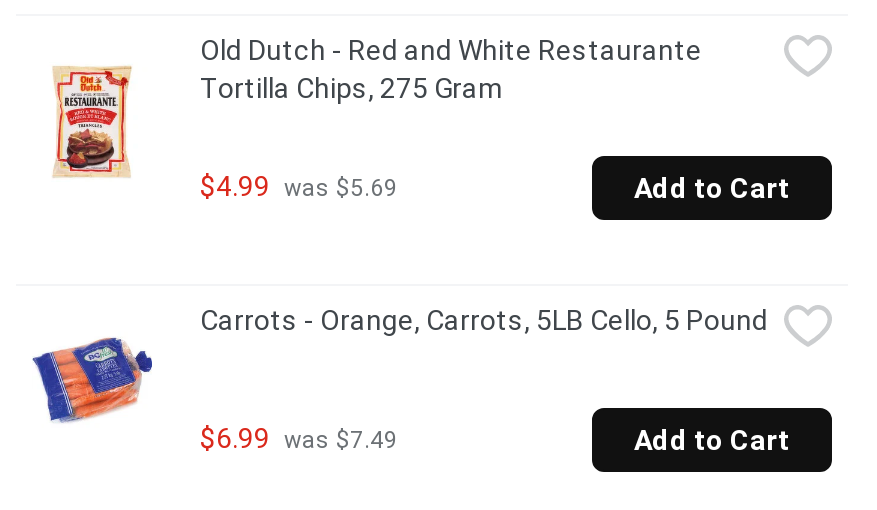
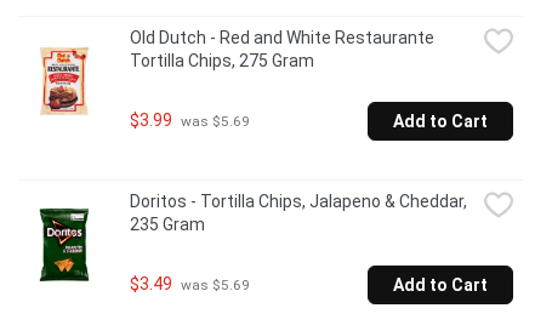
- $4.99 was $5.69
+ $3.99 was $5.69

- [image]
- Carrots - Orange, Carrots, 5LB Cello, 5 Pound
+ [image]
+ Doritos - Tortilla Chips, Jalapeno & Cheddar,
+ 235 Gram

- $6.99 was $7.49
+ $3.49 was $5.69
